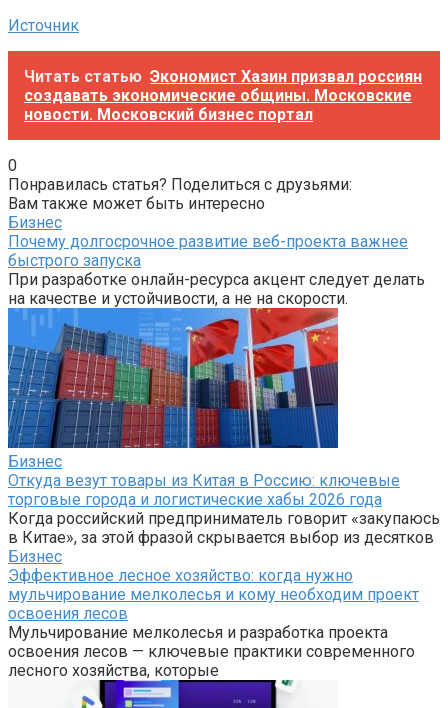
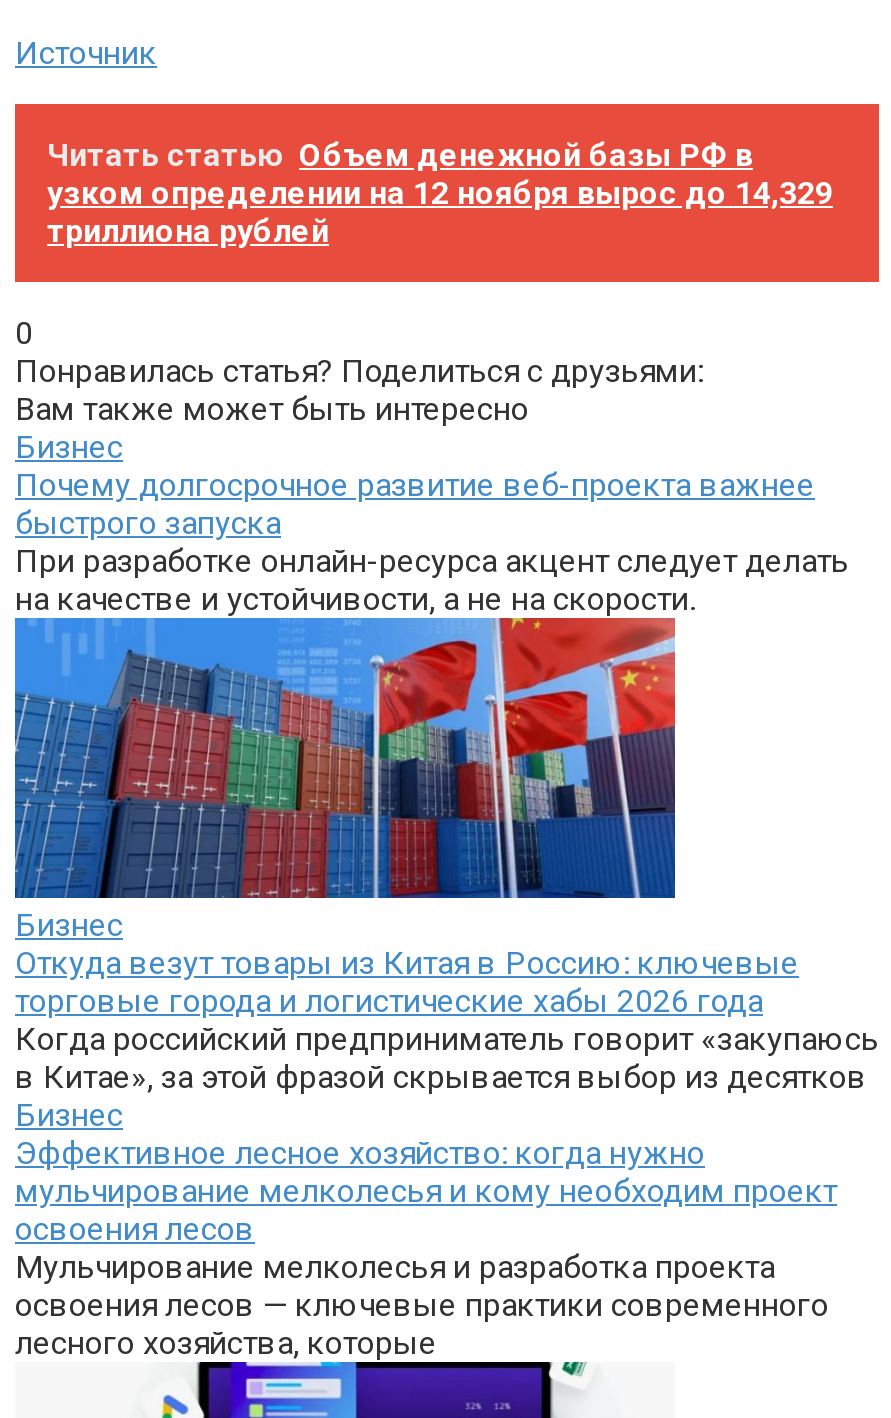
- Читать статью Экономист Хазин призвал россиян
- создавать экономические общины. Московские
- новости. Московский бизнес портал
+ Читать статью Объем денежной базы РФ в
+ узком определении на 12 ноября вырос до 14,329
+ триллиона рублей
